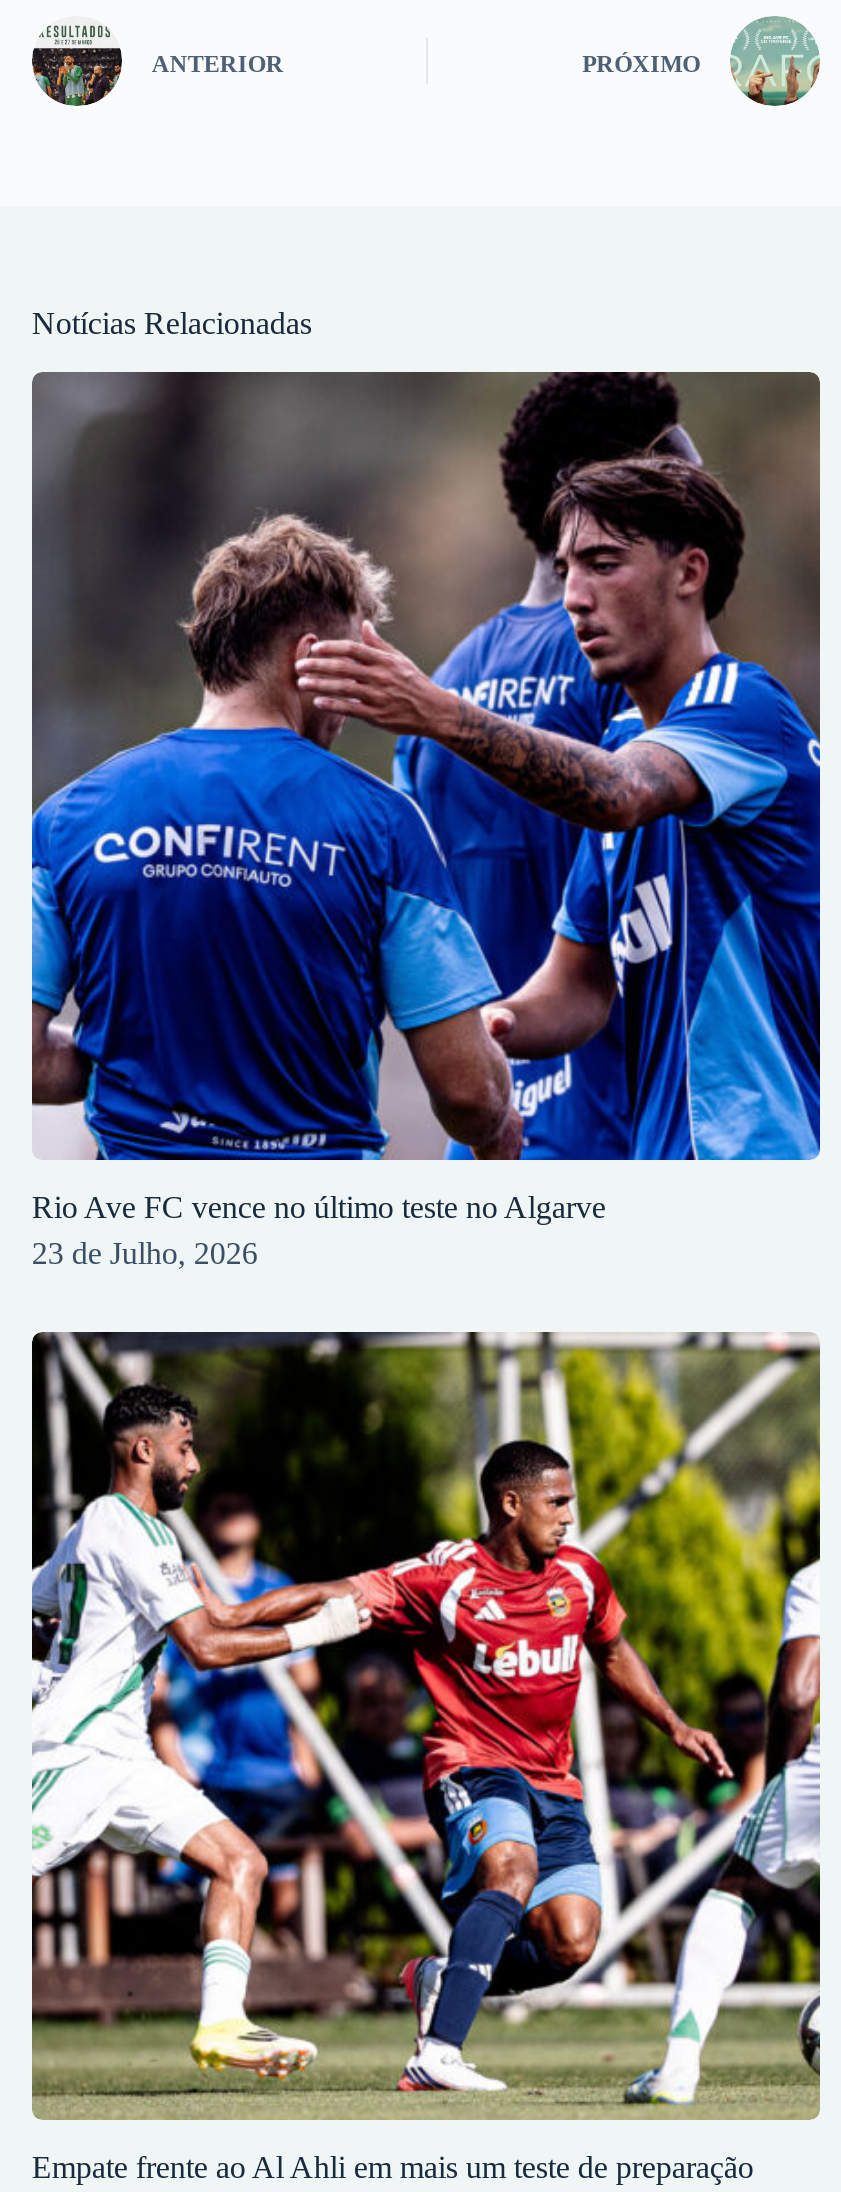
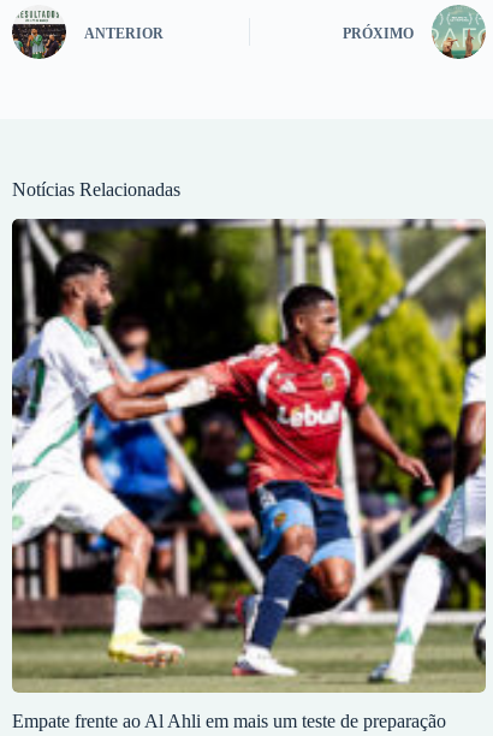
- [image]
- Rio Ave FC vence no último teste no Algarve
- 23 de Julho, 2026
